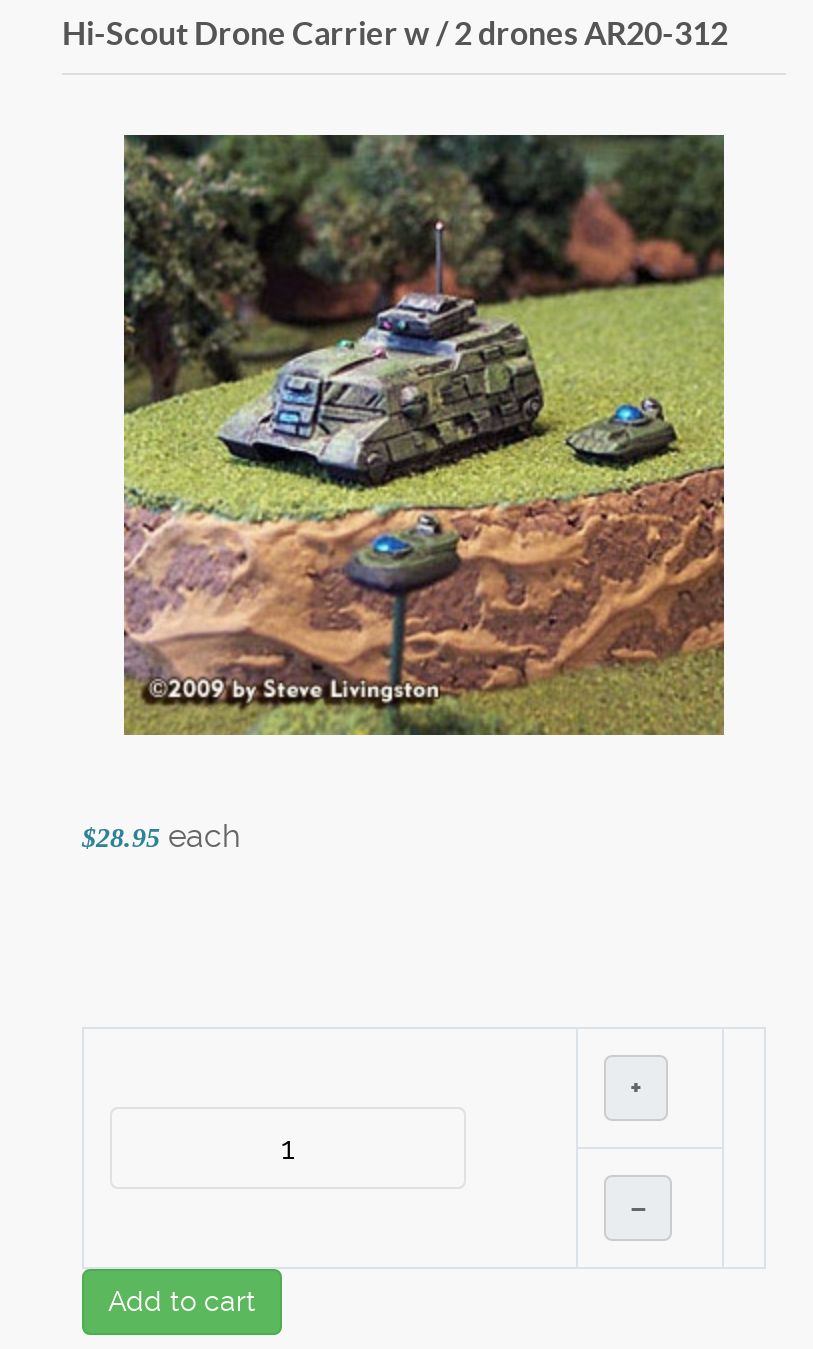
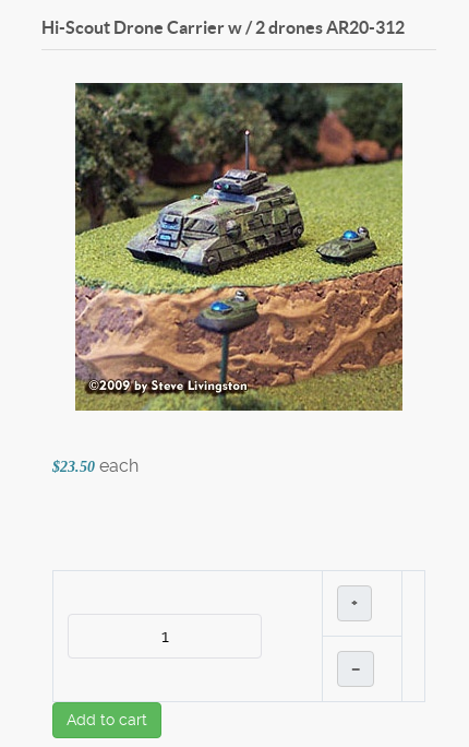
- $28.95 each
+ $23.50 each
